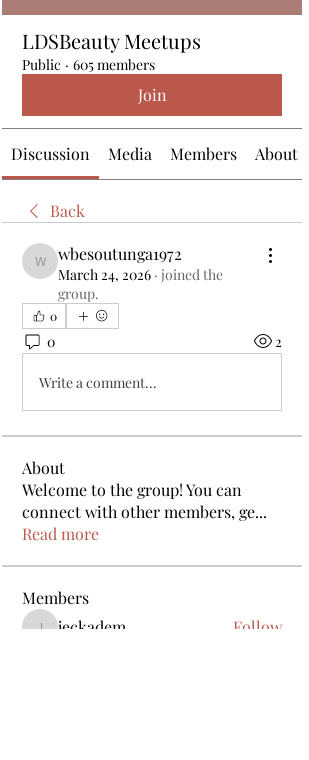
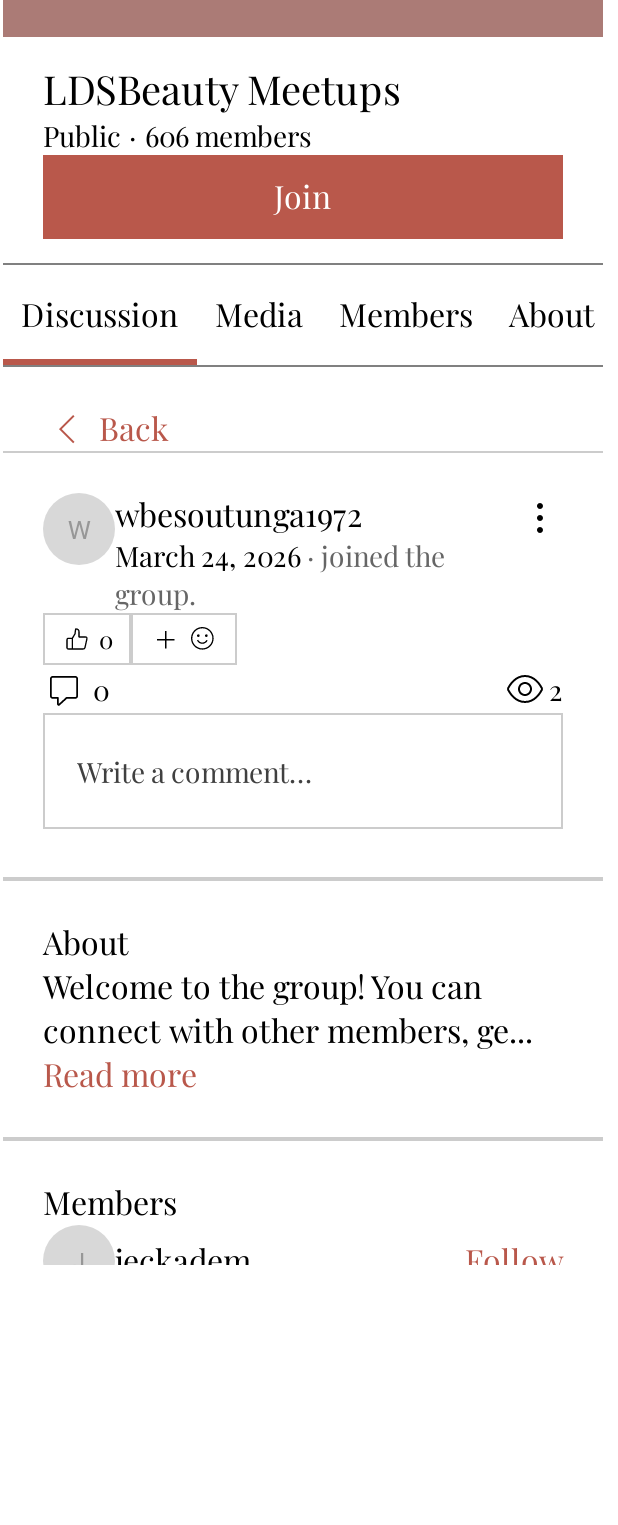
- Public · 605 members
+ Public · 606 members
